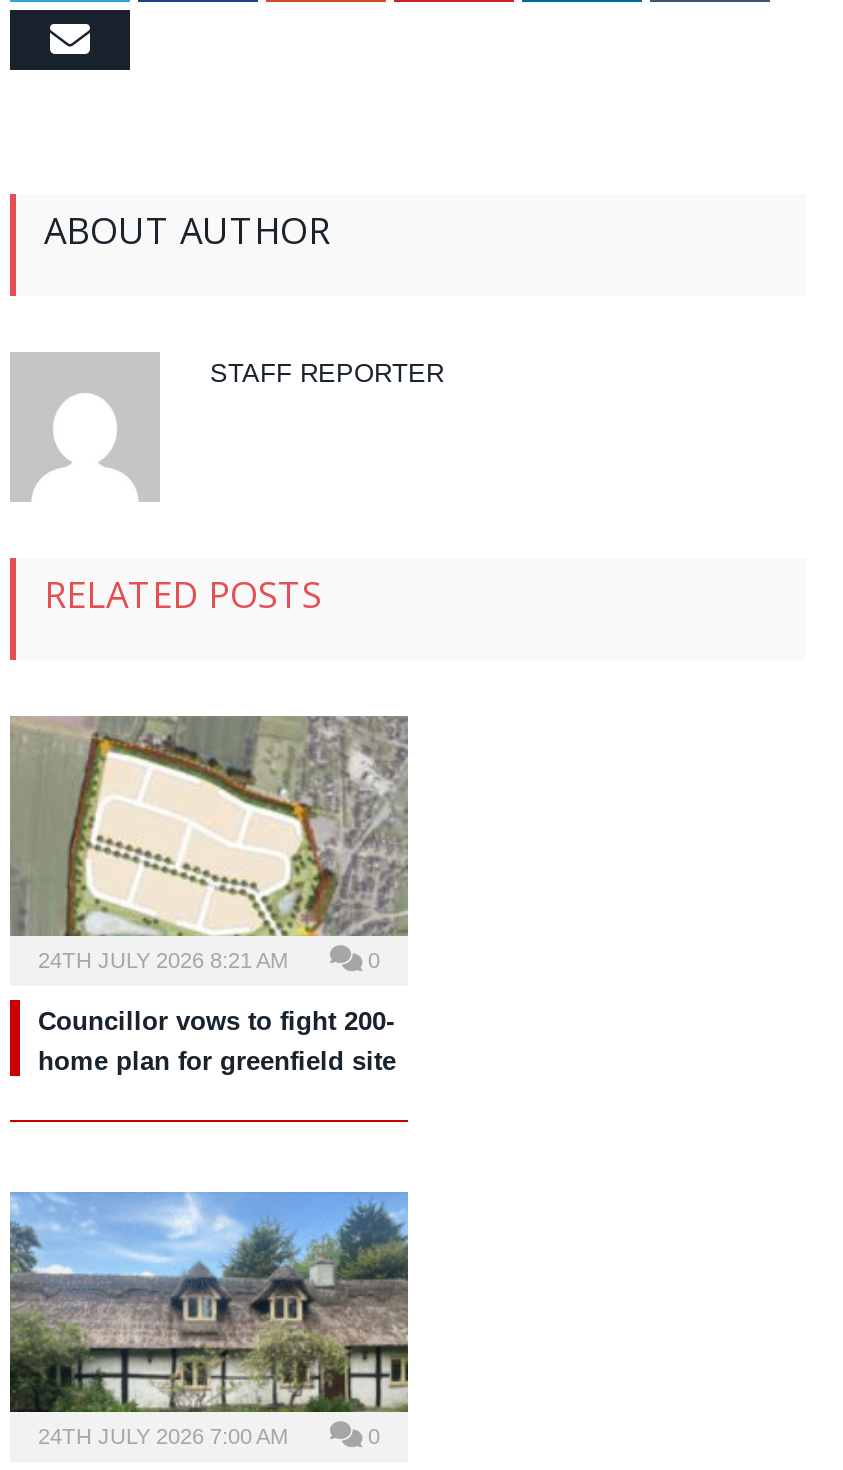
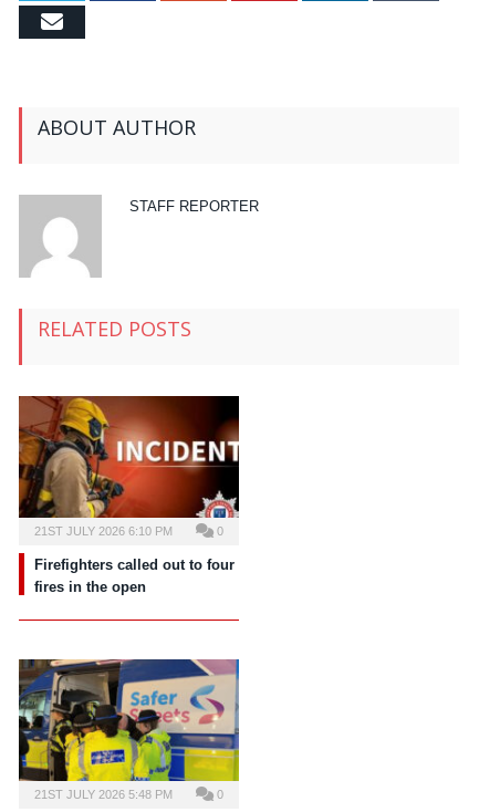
- [image]
- 24TH JULY 2026 8:21 AM
+ [image]
+ 21ST JULY 2026 6:10 PM

- Councillor vows to fight 200-
- home plan for greenfield site
+ Firefighters called out to four
+ fires in the open

- [image]
- 24TH JULY 2026 7:00 AM
+ [image]
+ 21ST JULY 2026 5:48 PM
